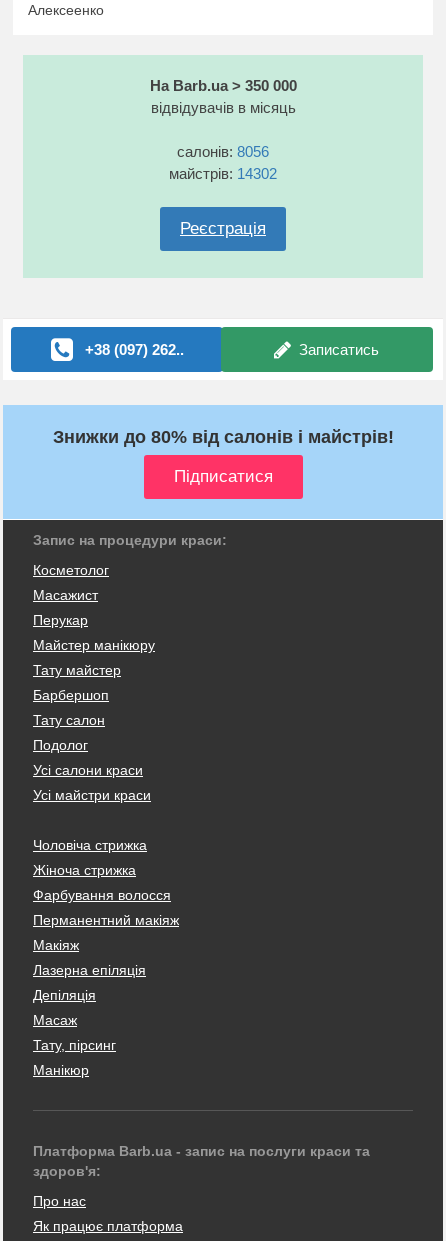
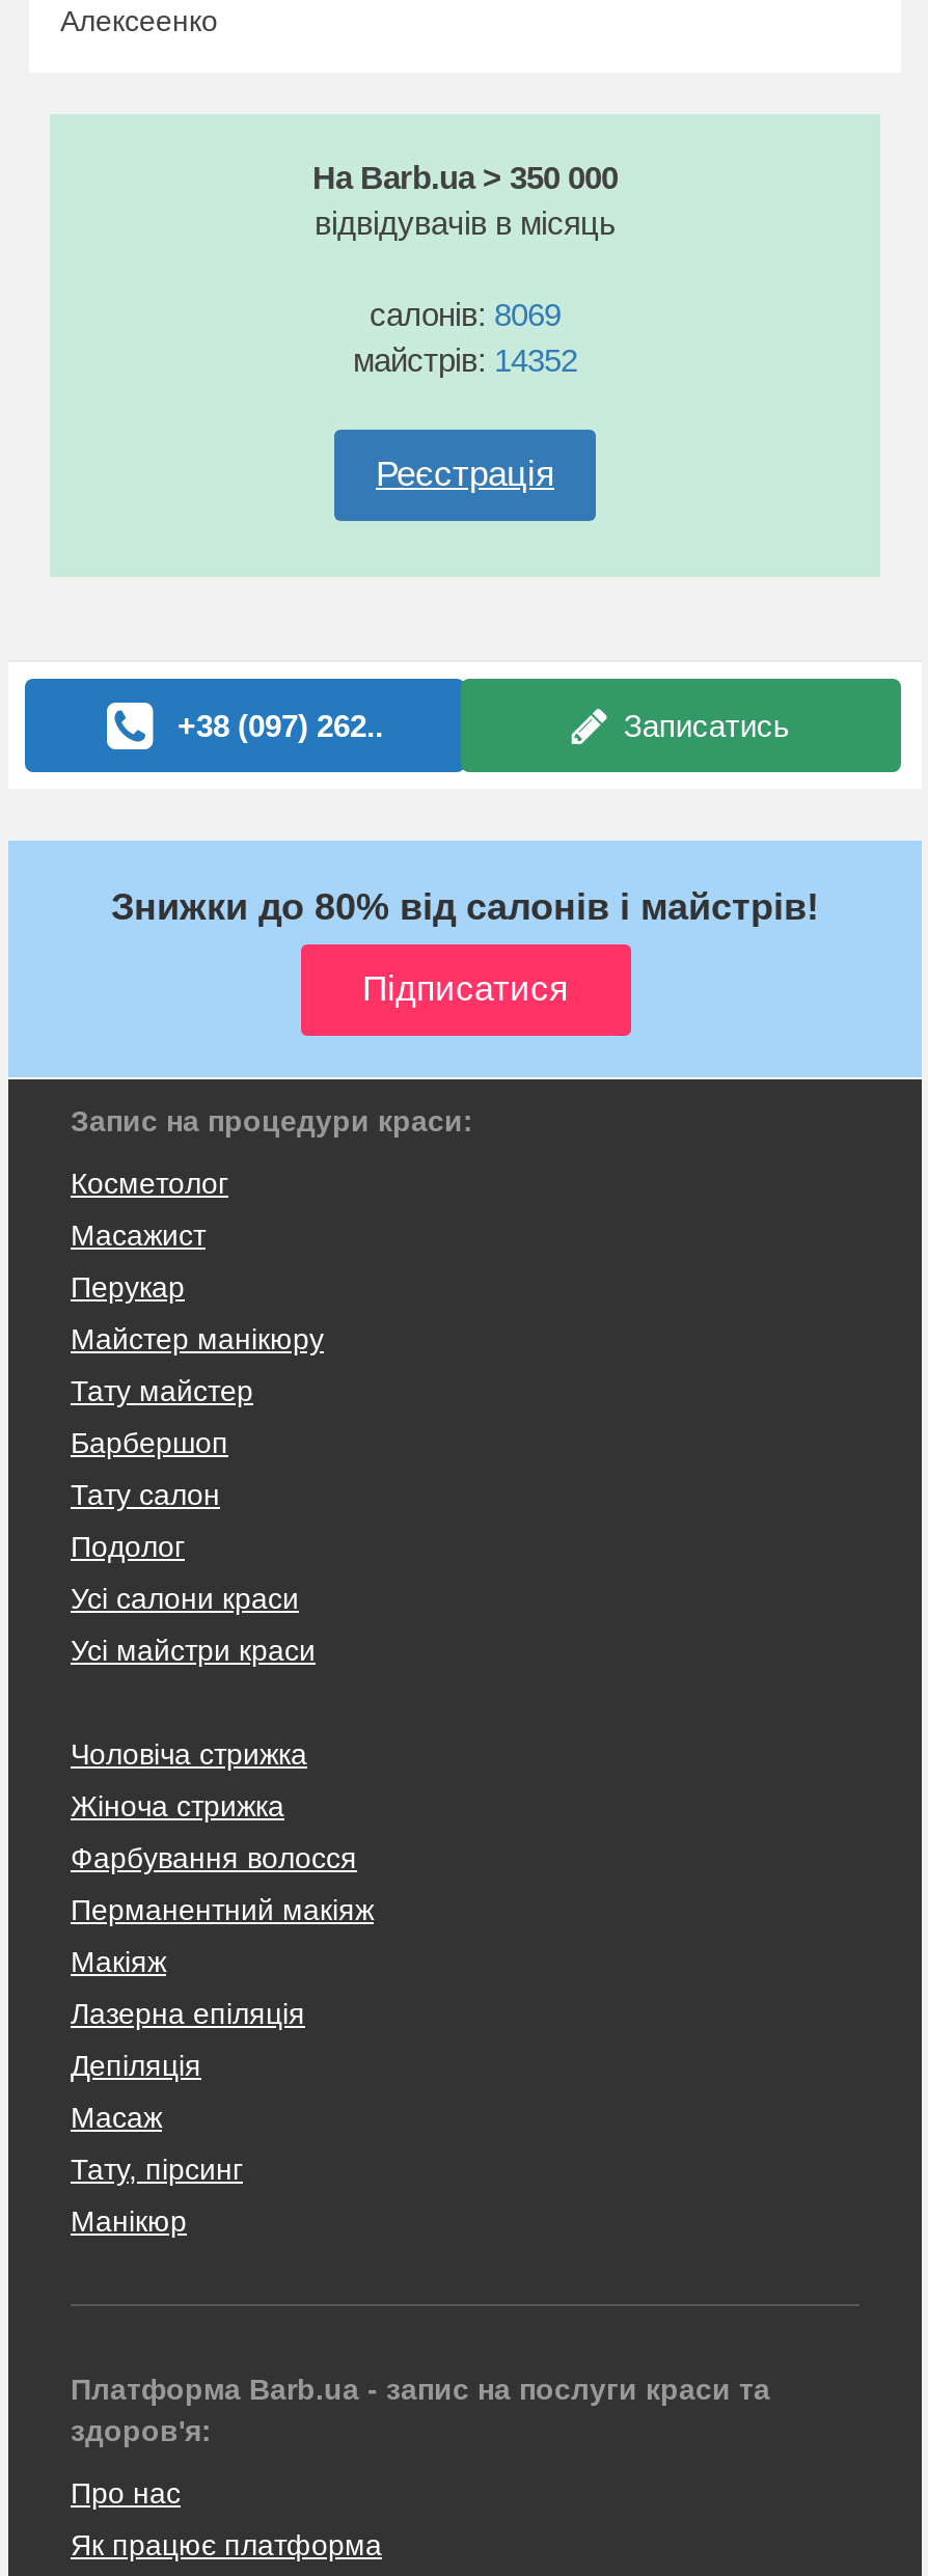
- салонів: 8056
+ салонів: 8069

- майстрів: 14302
+ майстрів: 14352
